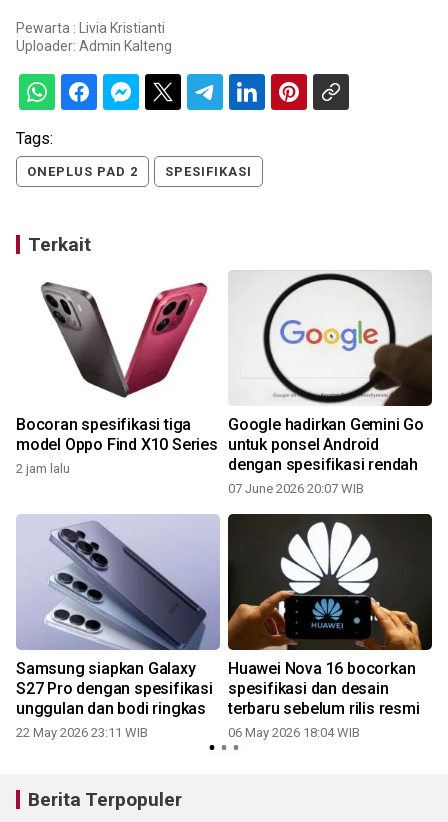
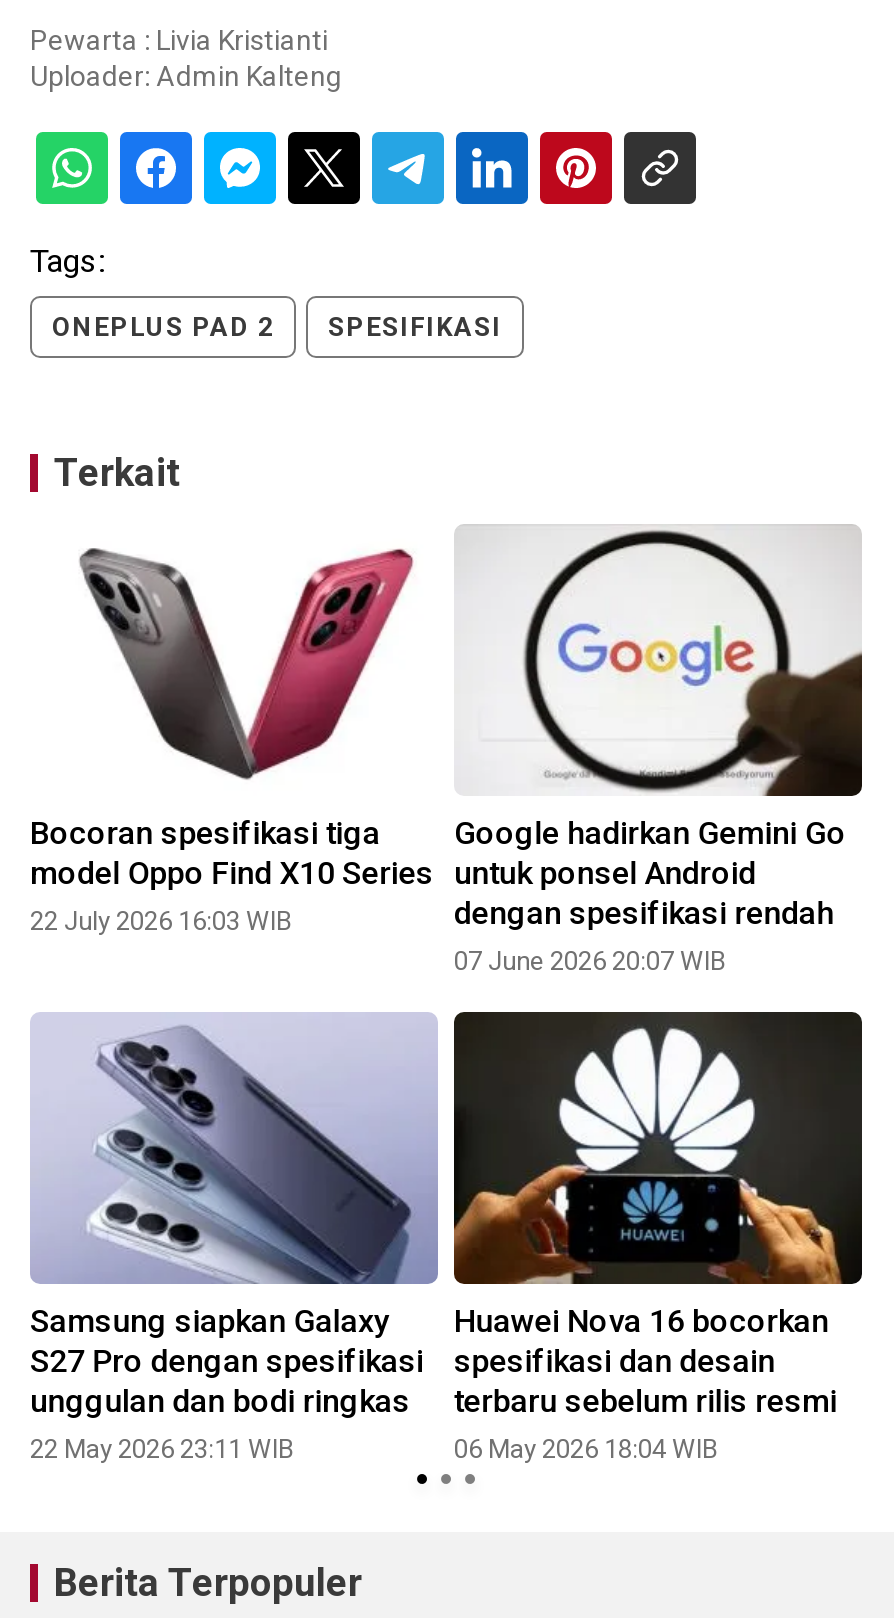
- 2 jam lalu
+ 22 July 2026 16:03 WIB
